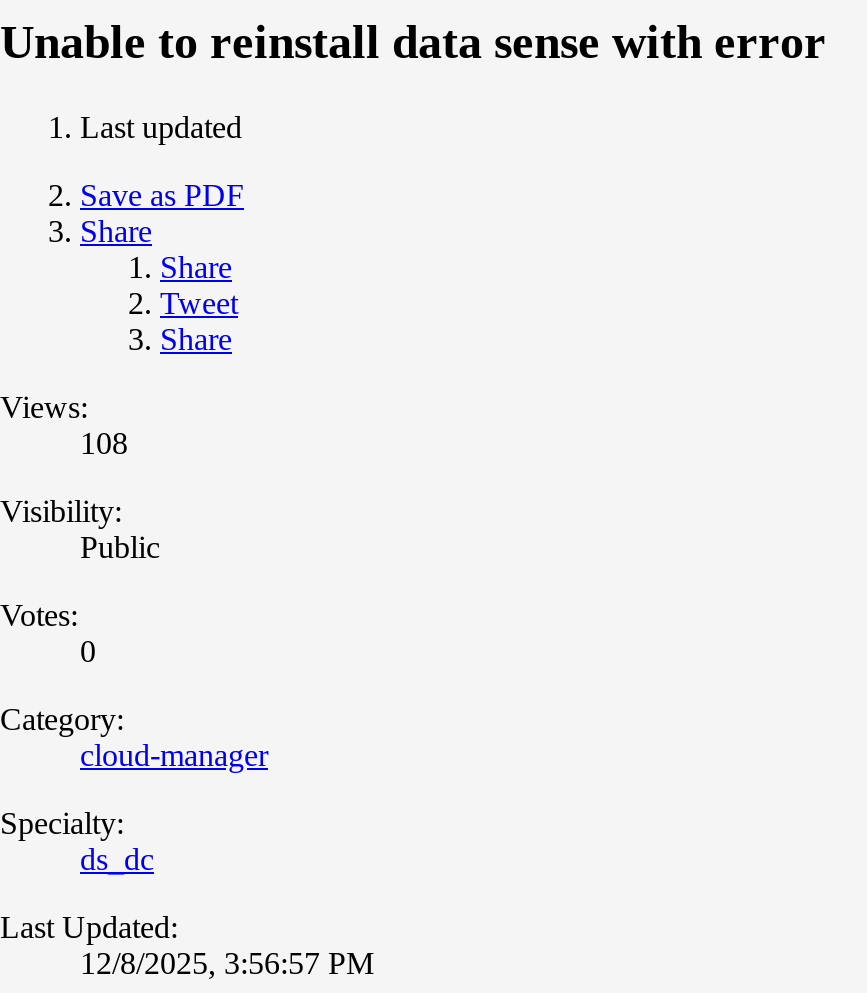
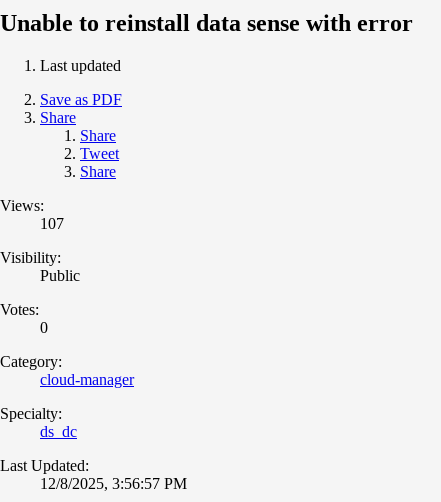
- 108
+ 107
